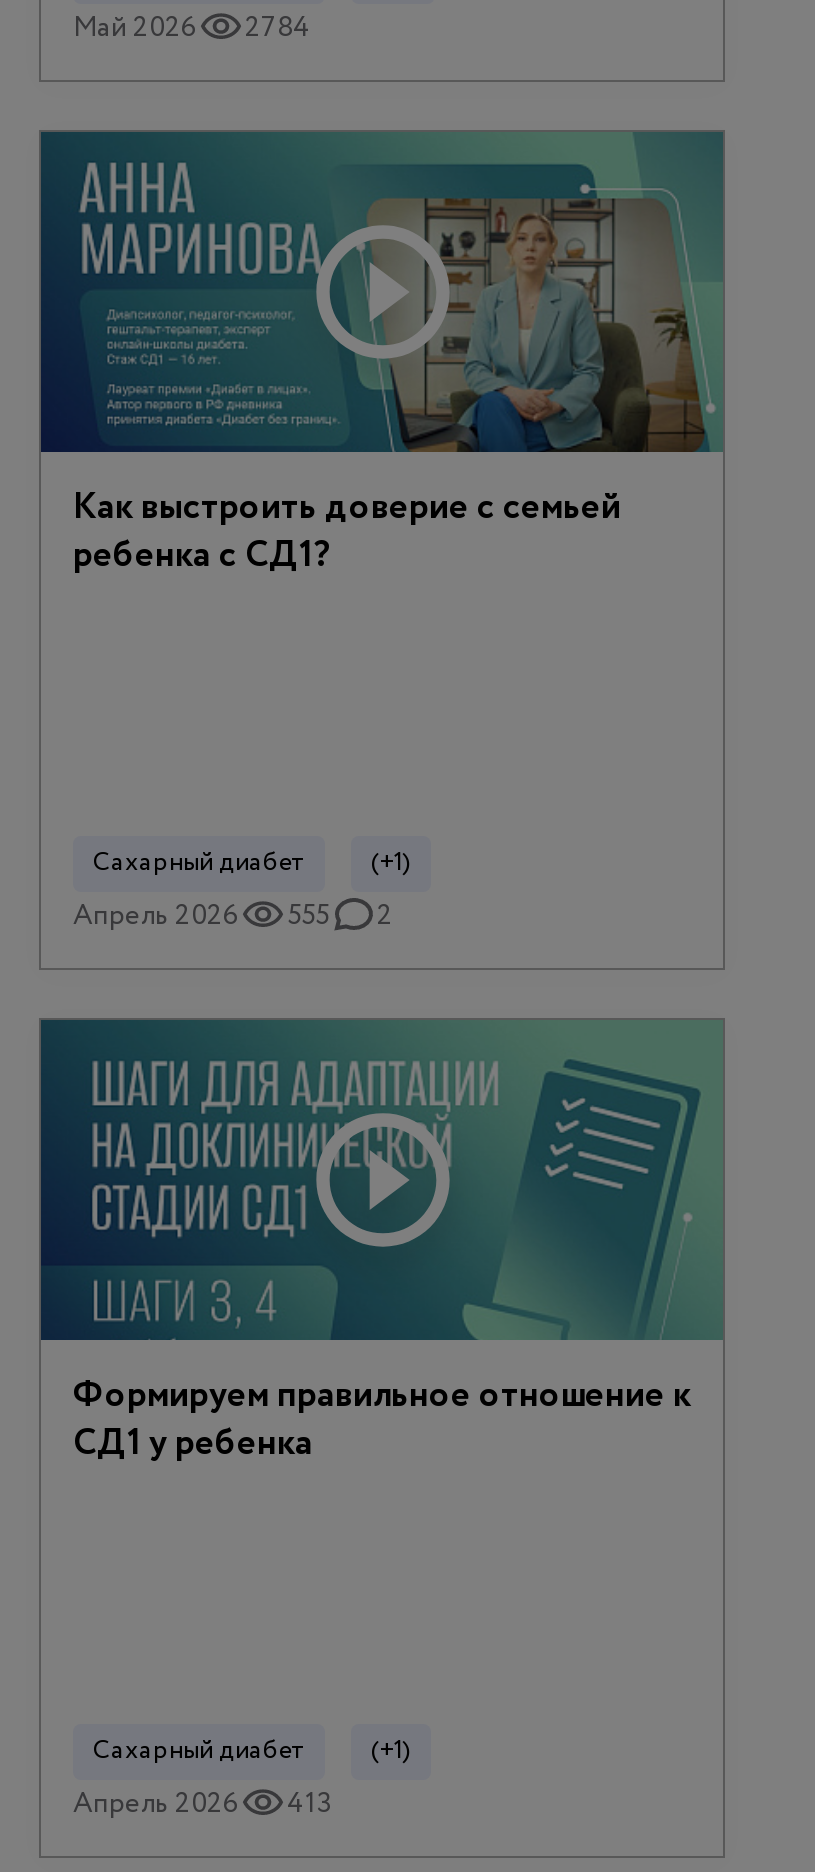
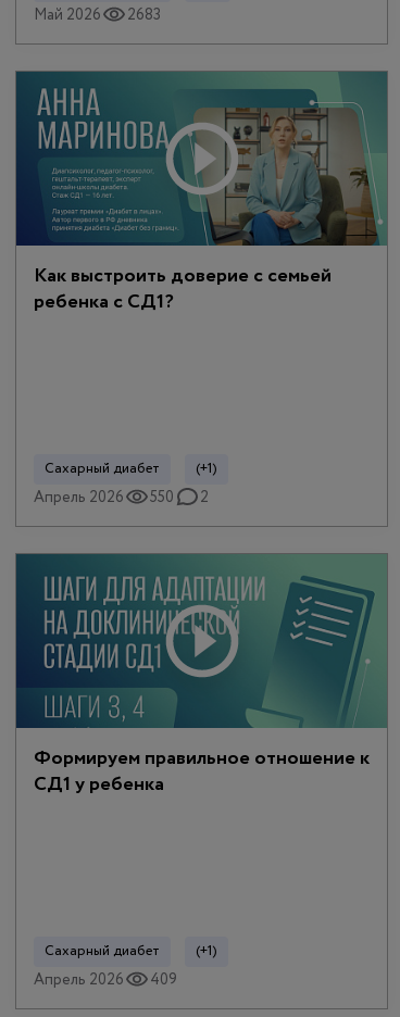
- Май 2026 2784
+ Май 2026 2683

- Апрель 2026 555 2
+ Апрель 2026 550 2

- Апрель 2026 413
+ Апрель 2026 409
